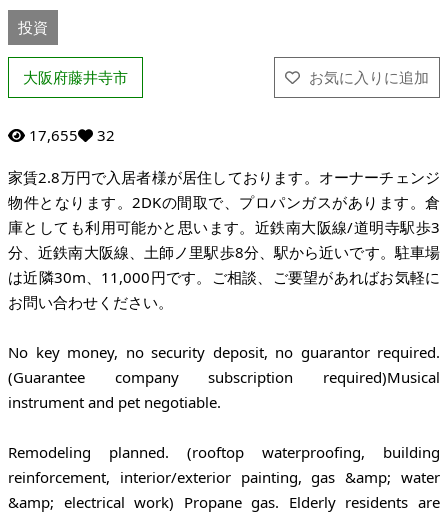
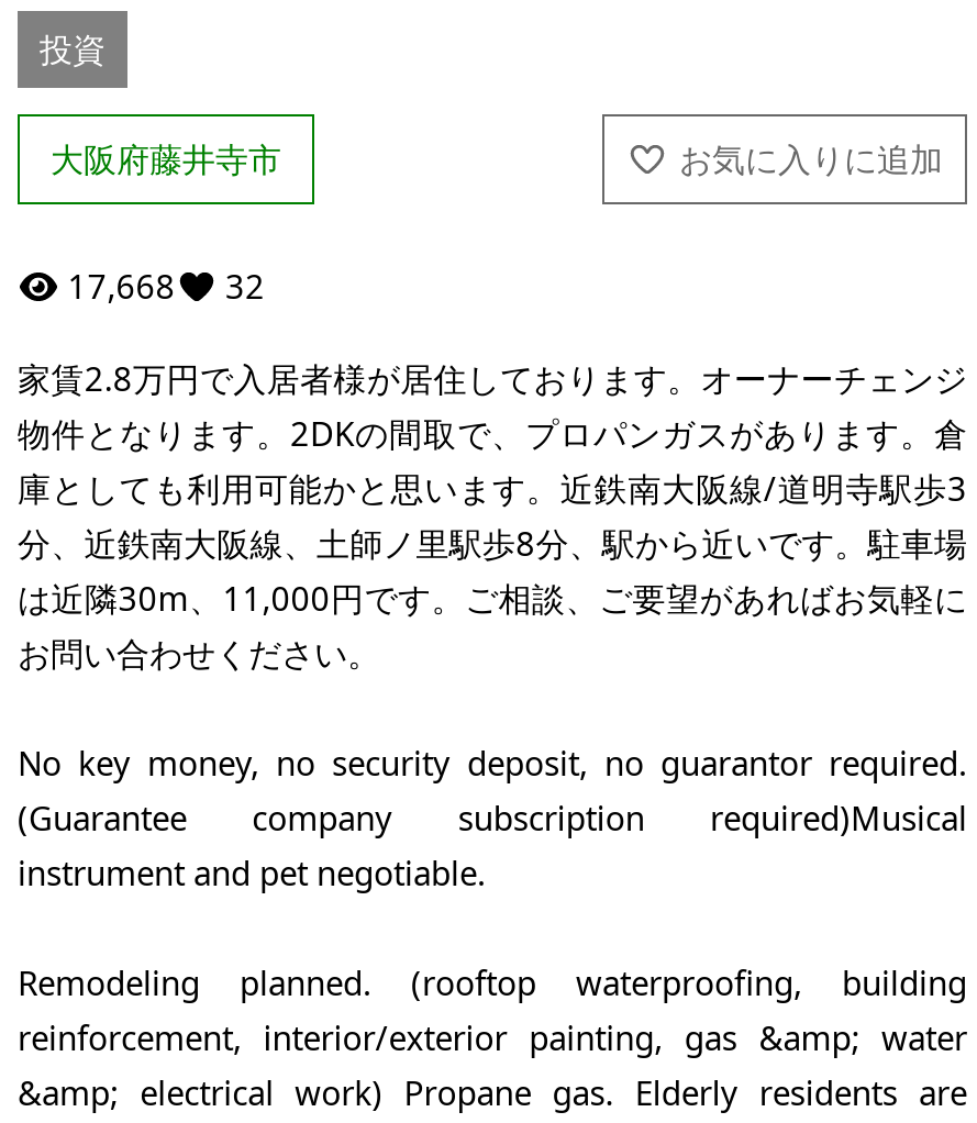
- 17,655 32
+ 17,668 32
